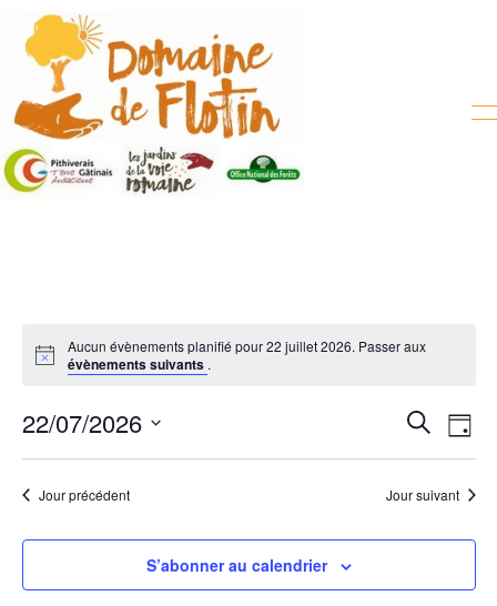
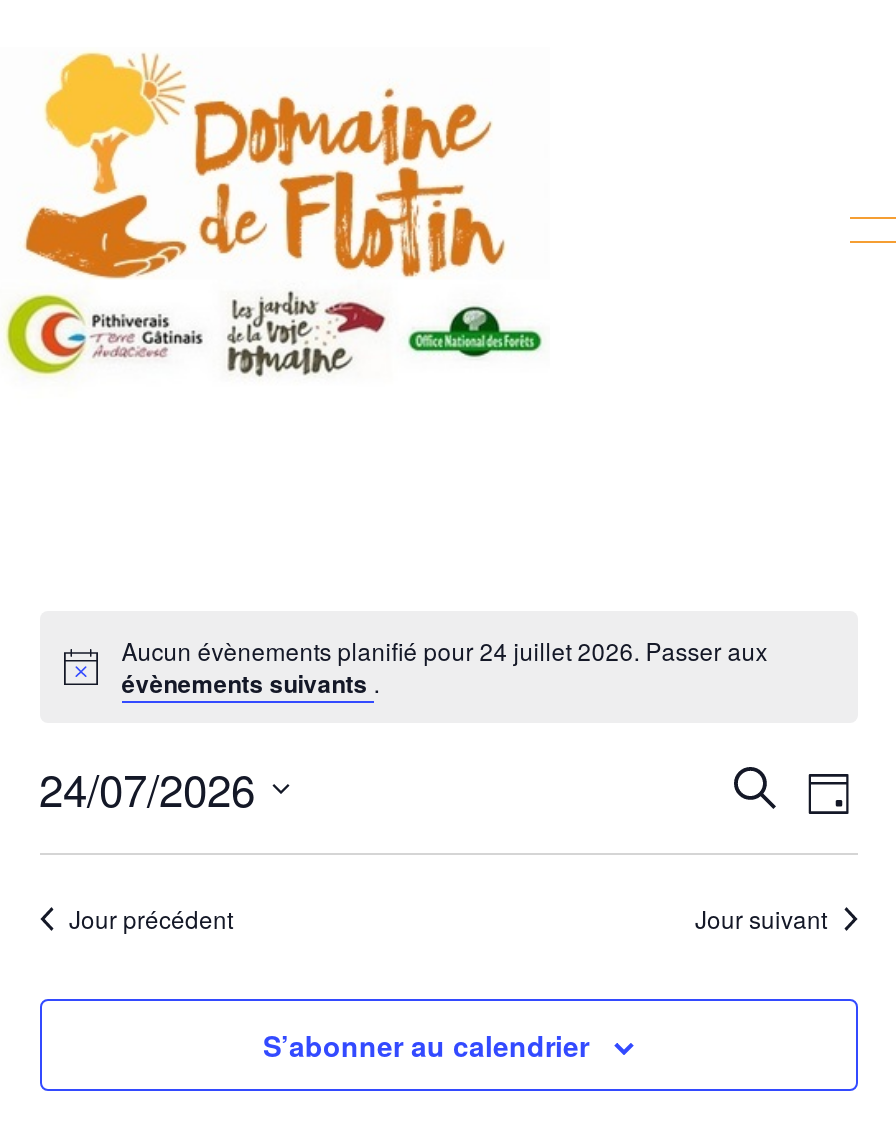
- Aucun évènements planifié pour 22 juillet 2026. Passer aux
+ Aucun évènements planifié pour 24 juillet 2026. Passer aux

- 22/07/2026
+ 24/07/2026
